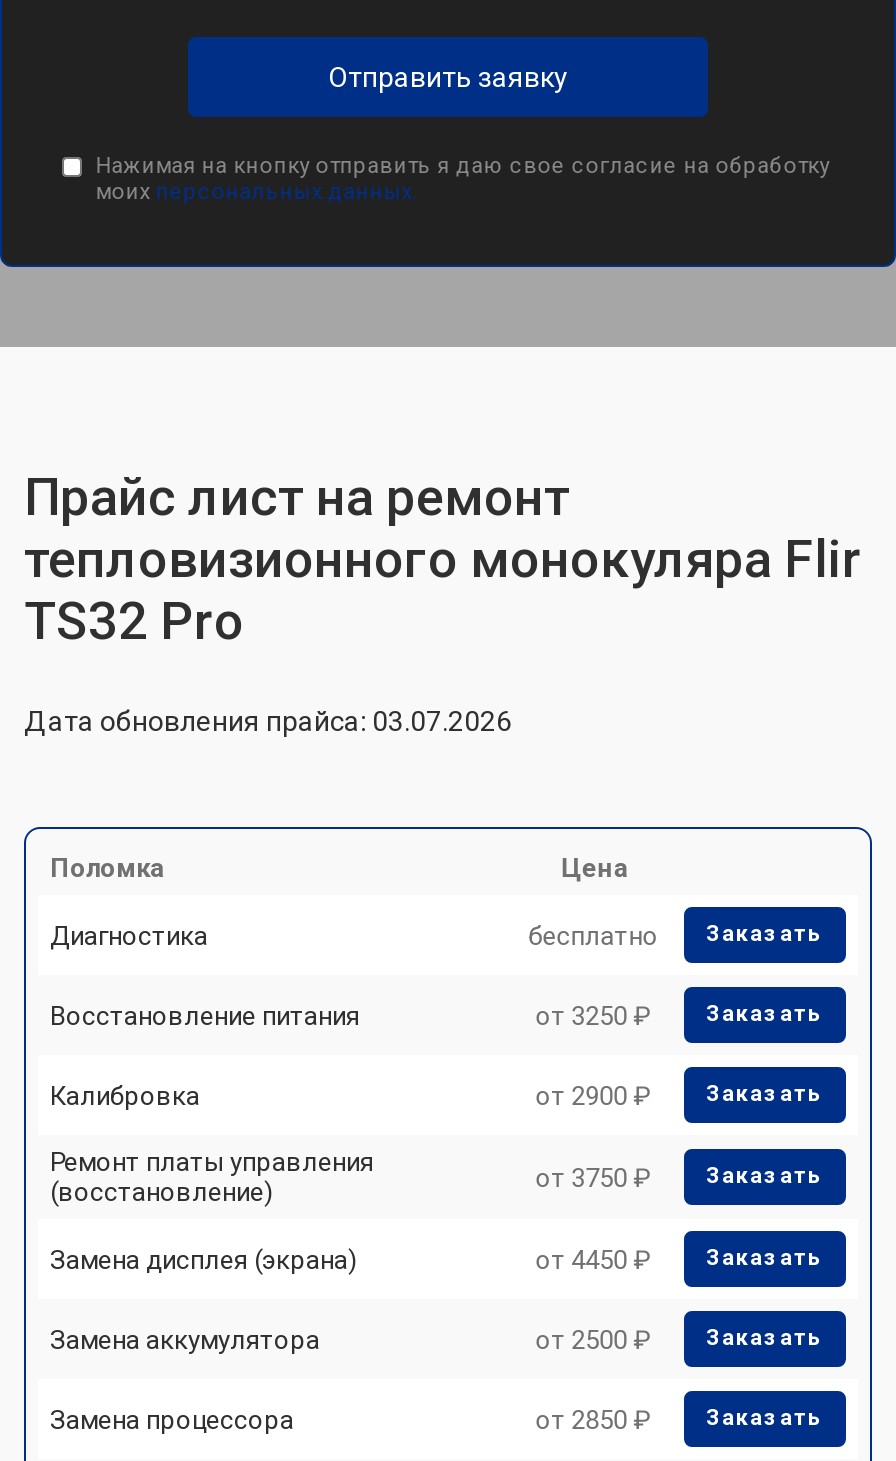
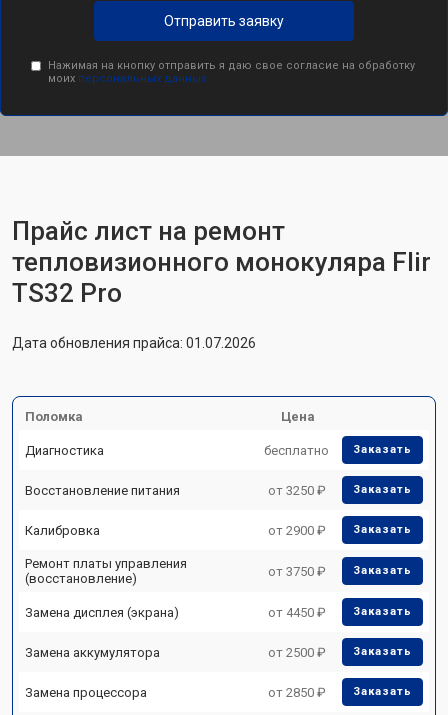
- Дата обновления прайса: 03.07.2026
+ Дата обновления прайса: 01.07.2026
